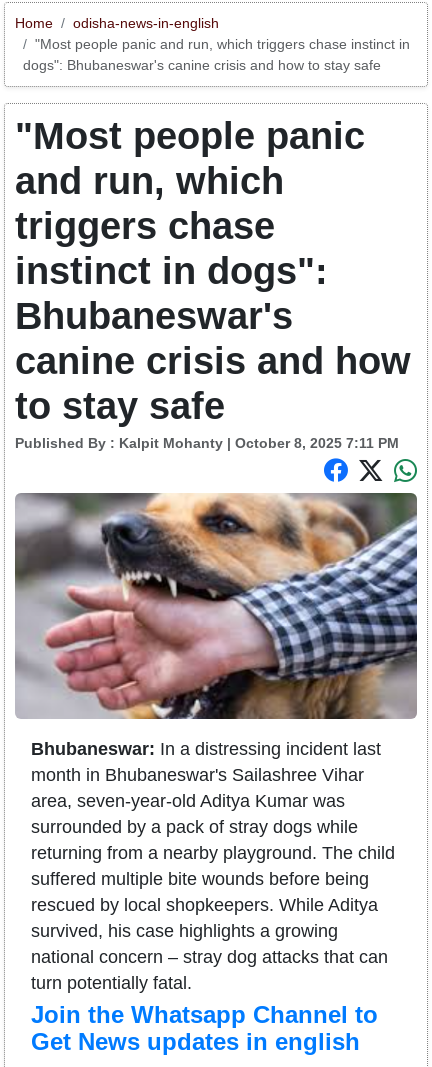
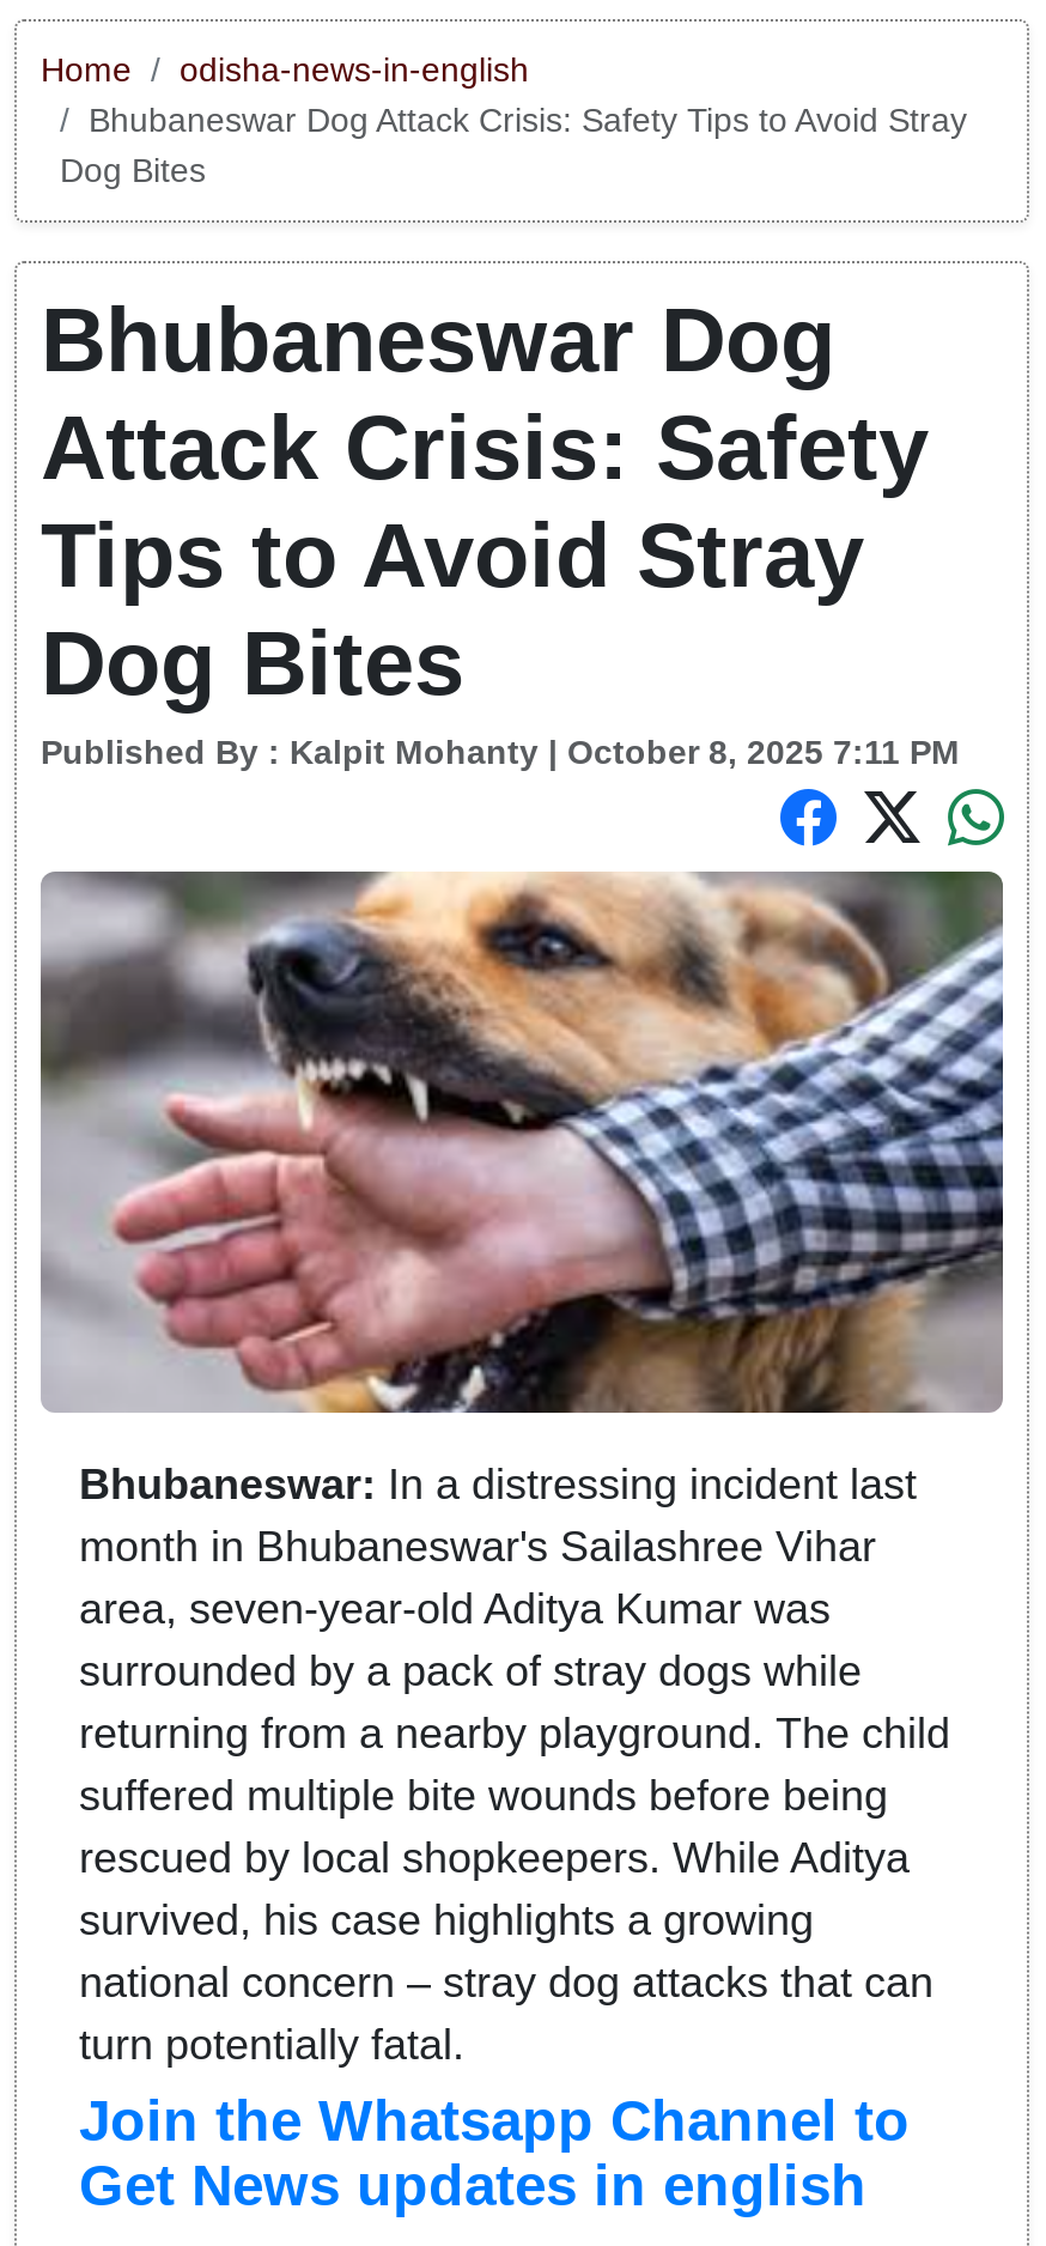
- "Most people panic and run, which triggers chase instinct in
- dogs": Bhubaneswar's canine crisis and how to stay safe
+ Bhubaneswar Dog Attack Crisis: Safety Tips to Avoid Stray
+ Dog Bites

- "Most people panic
- and run, which
- triggers chase
- instinct in dogs":
- Bhubaneswar's
- canine crisis and how
- to stay safe
+ Bhubaneswar Dog
+ Attack Crisis: Safety
+ Tips to Avoid Stray
+ Dog Bites
